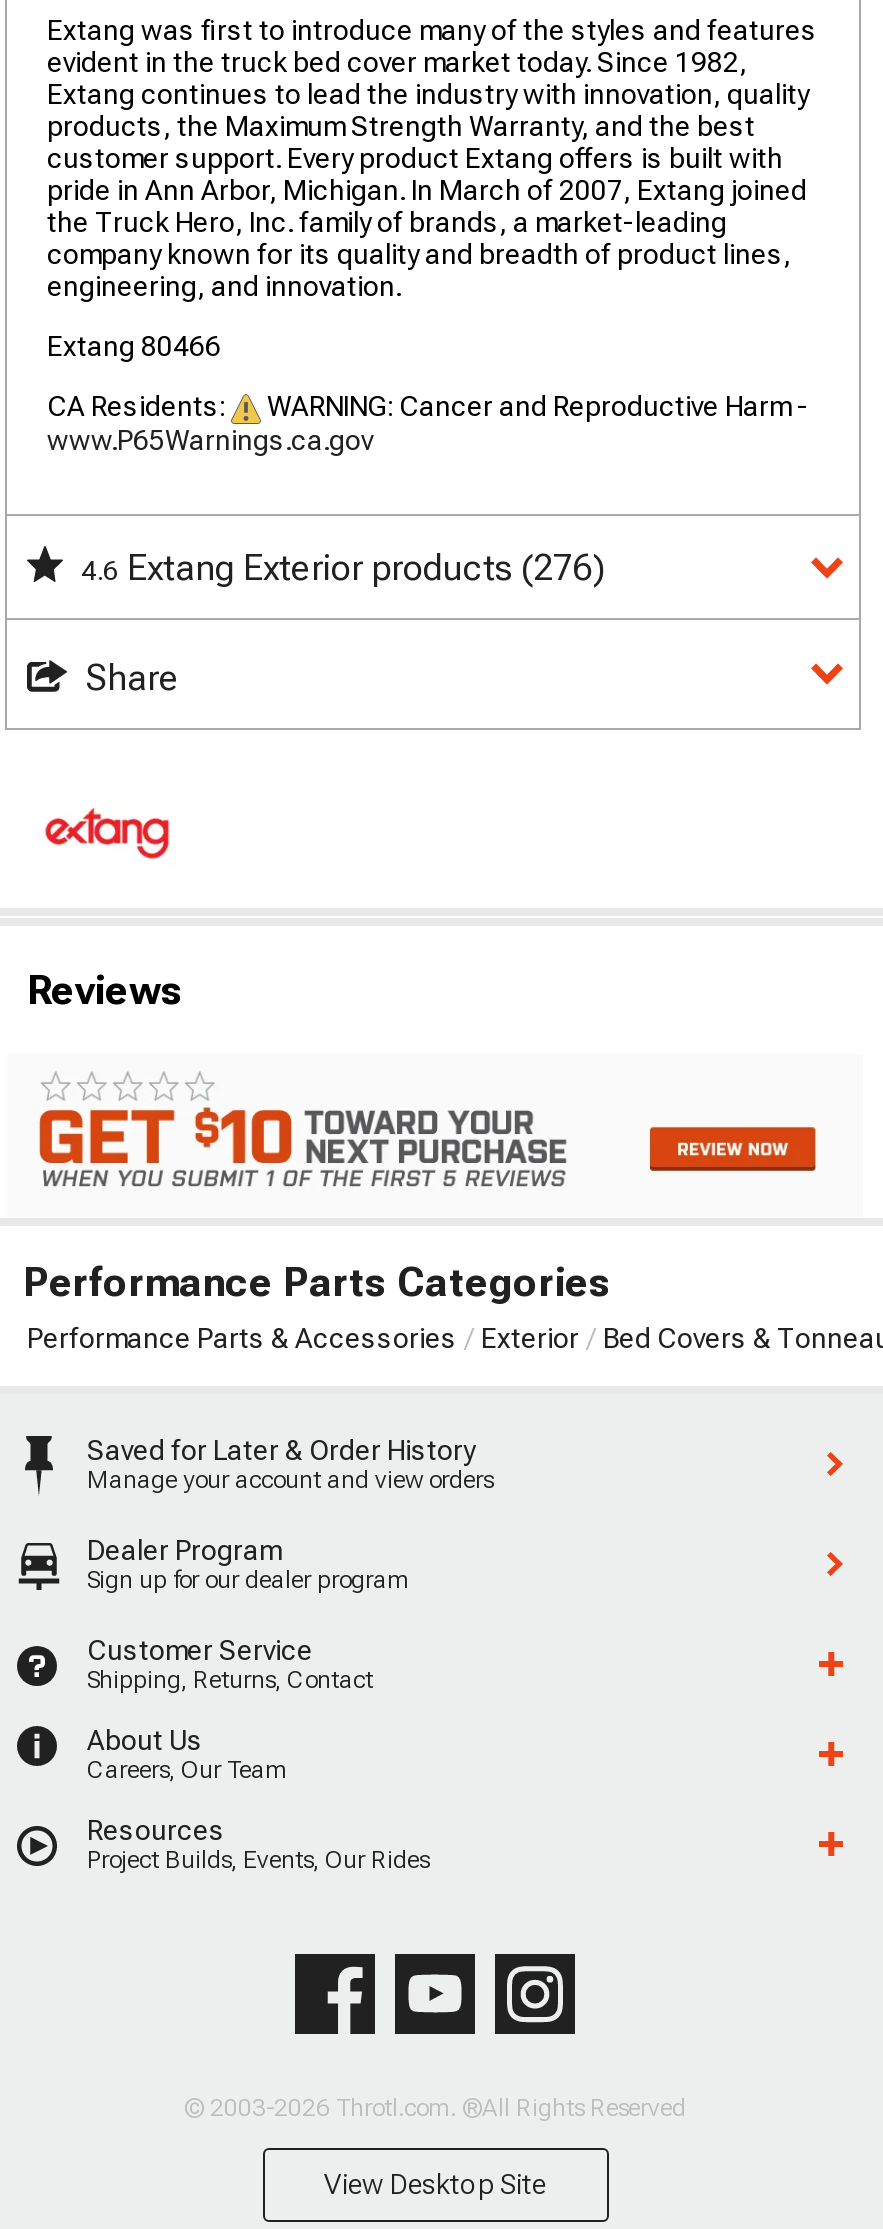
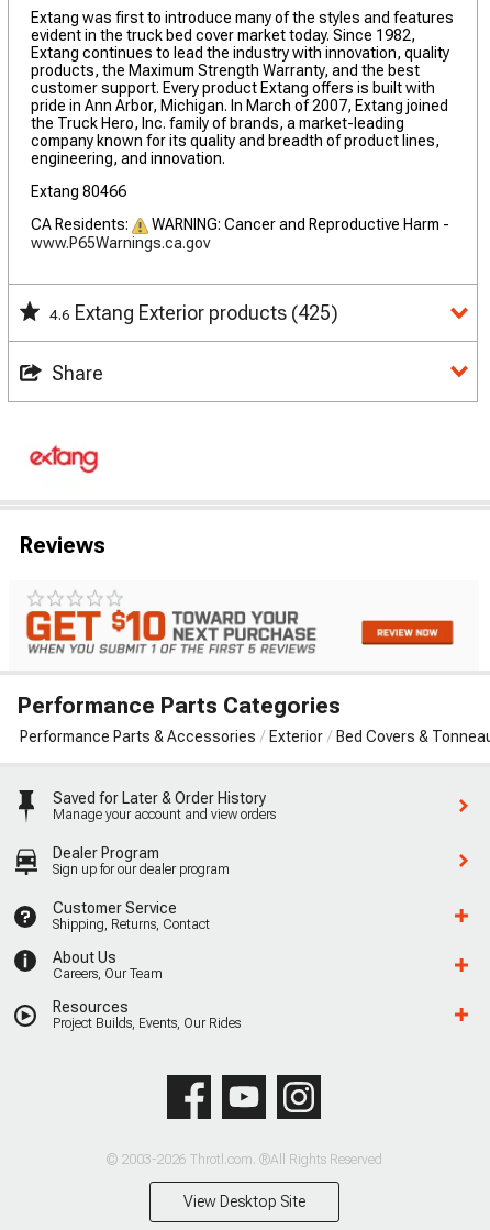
- 4.6 Extang Exterior products (276)
+ 4.6 Extang Exterior products (425)
